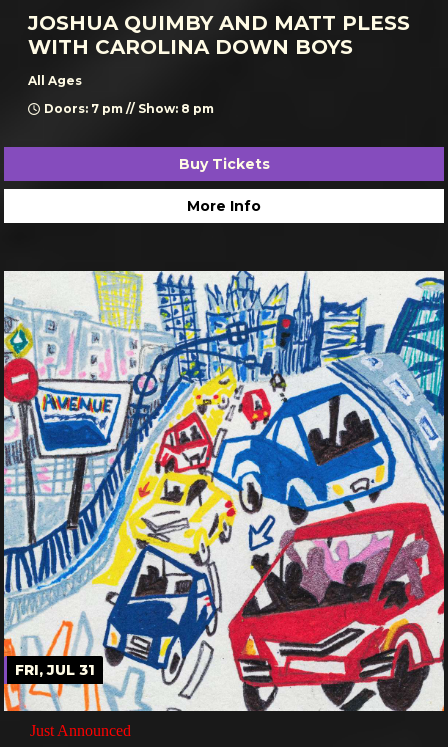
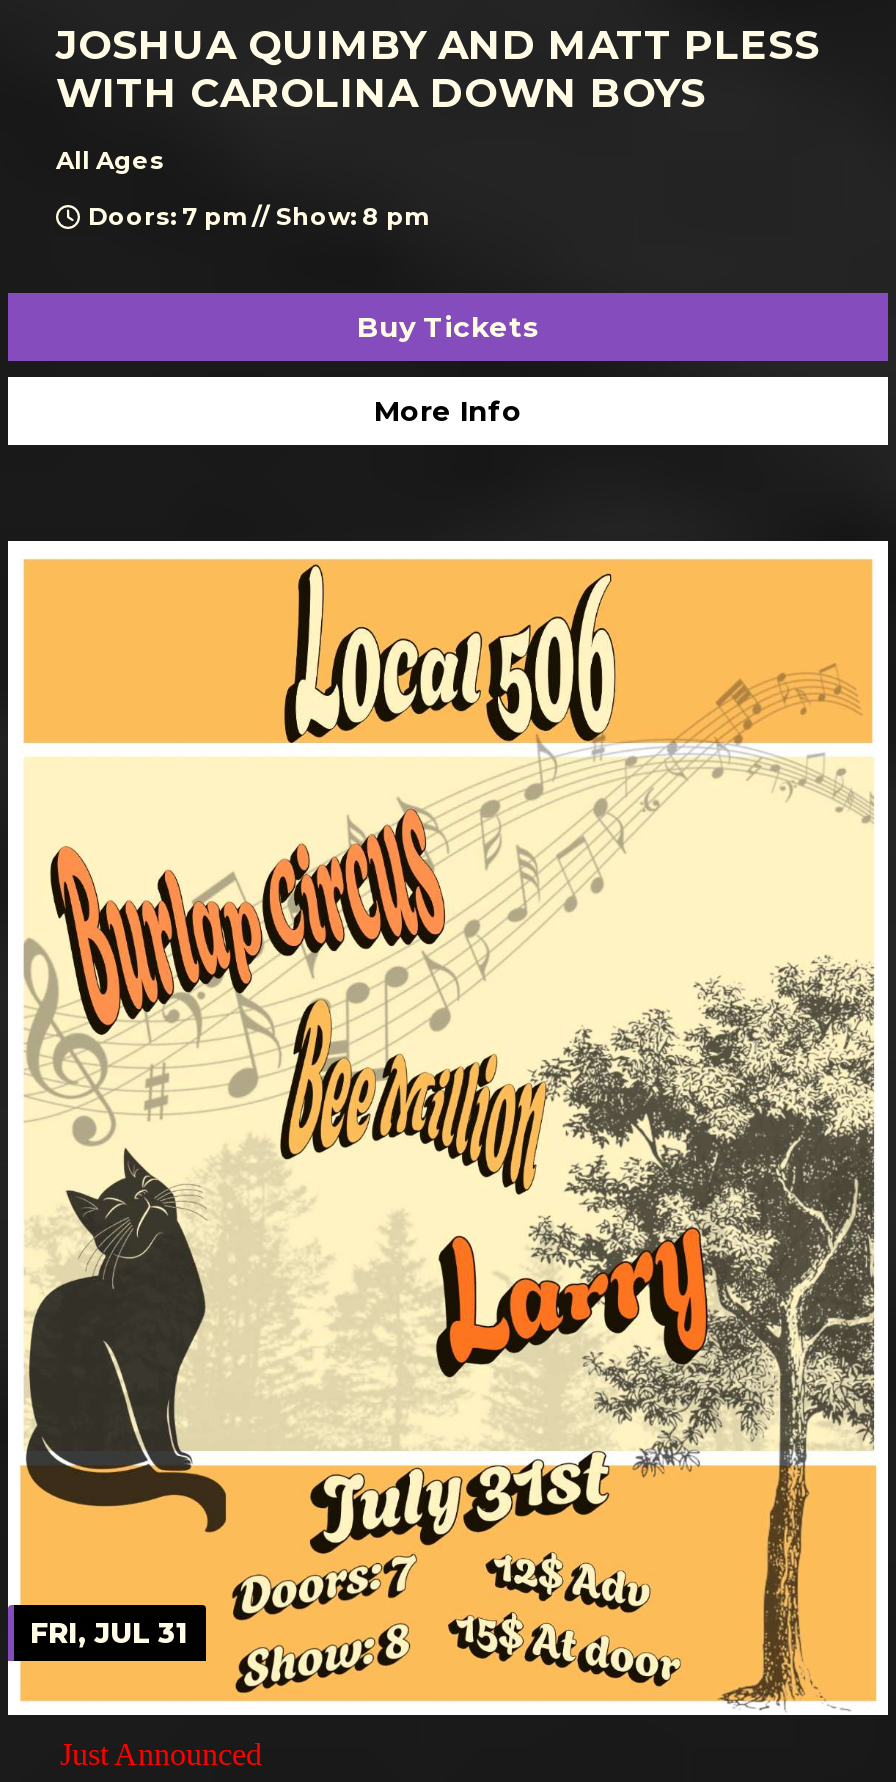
- [image]
+ [image]
